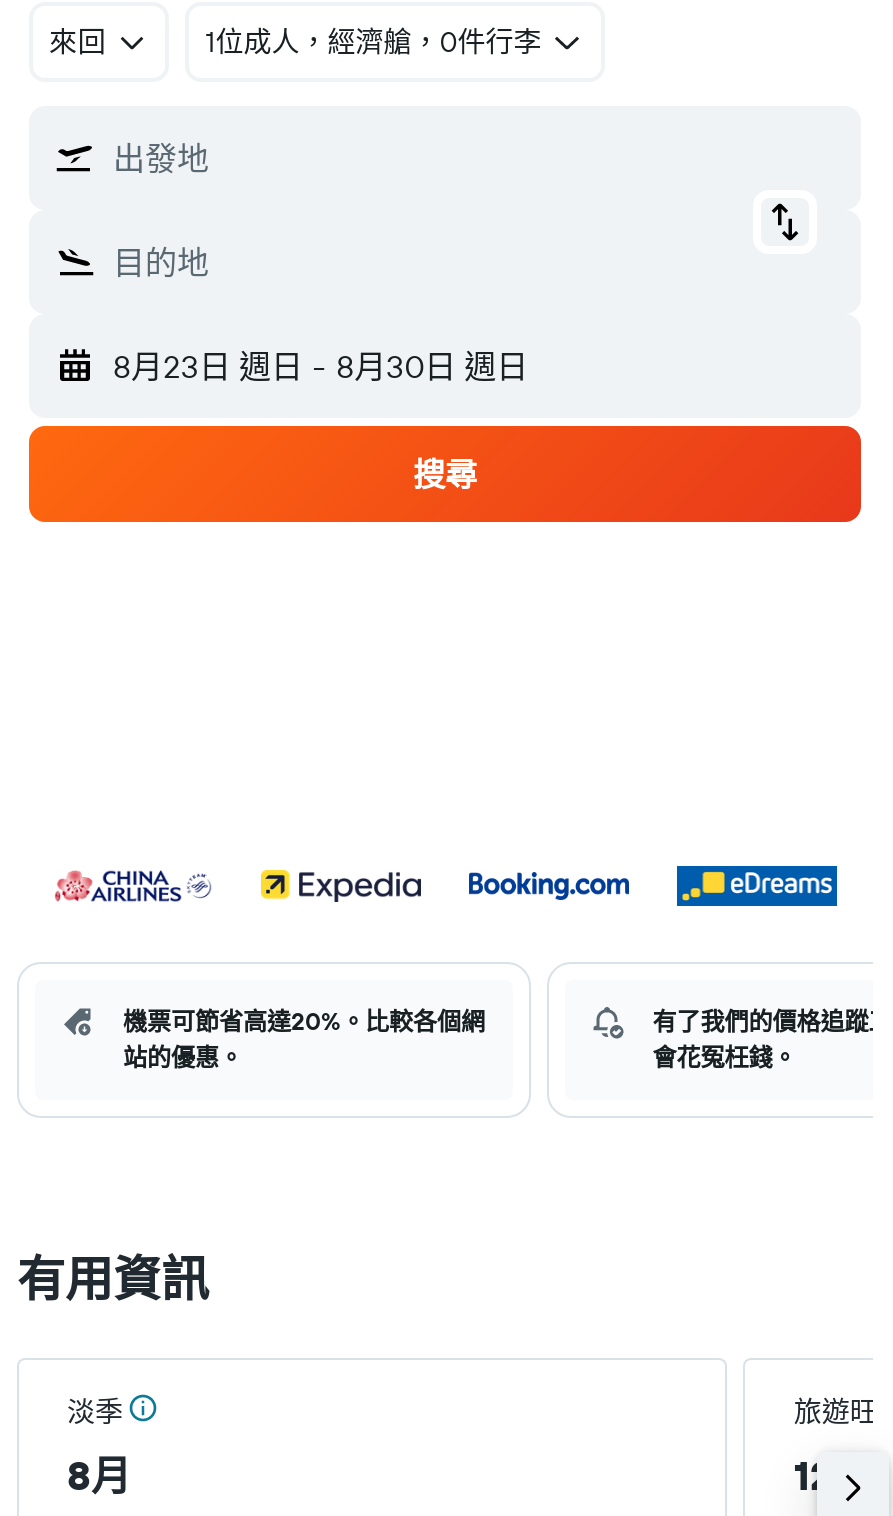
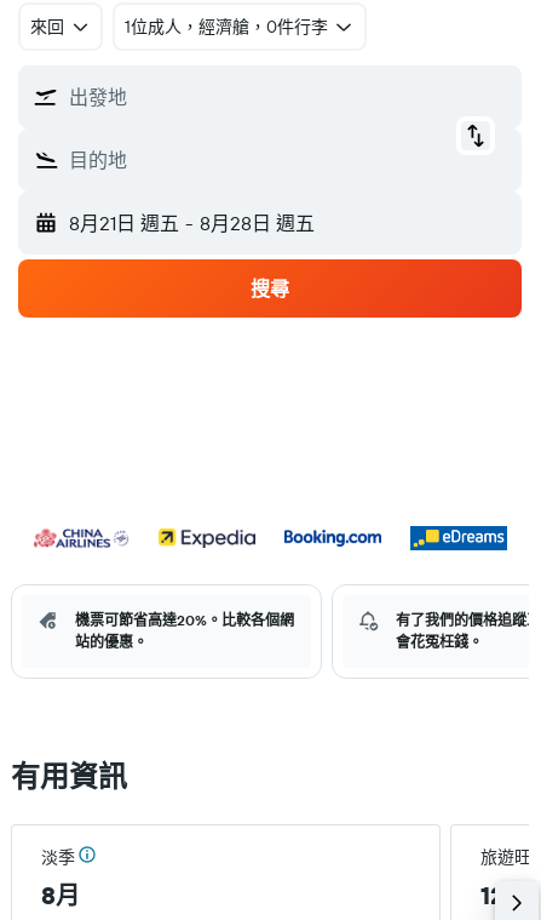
- 8月23日 週日 - 8月30日 週日
+ 8月21日 週五 - 8月28日 週五
